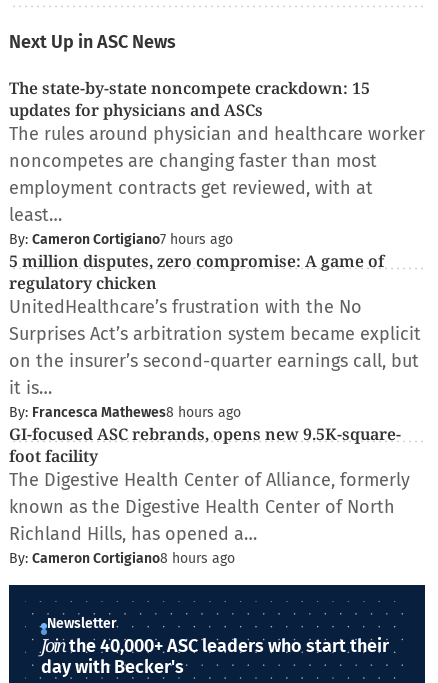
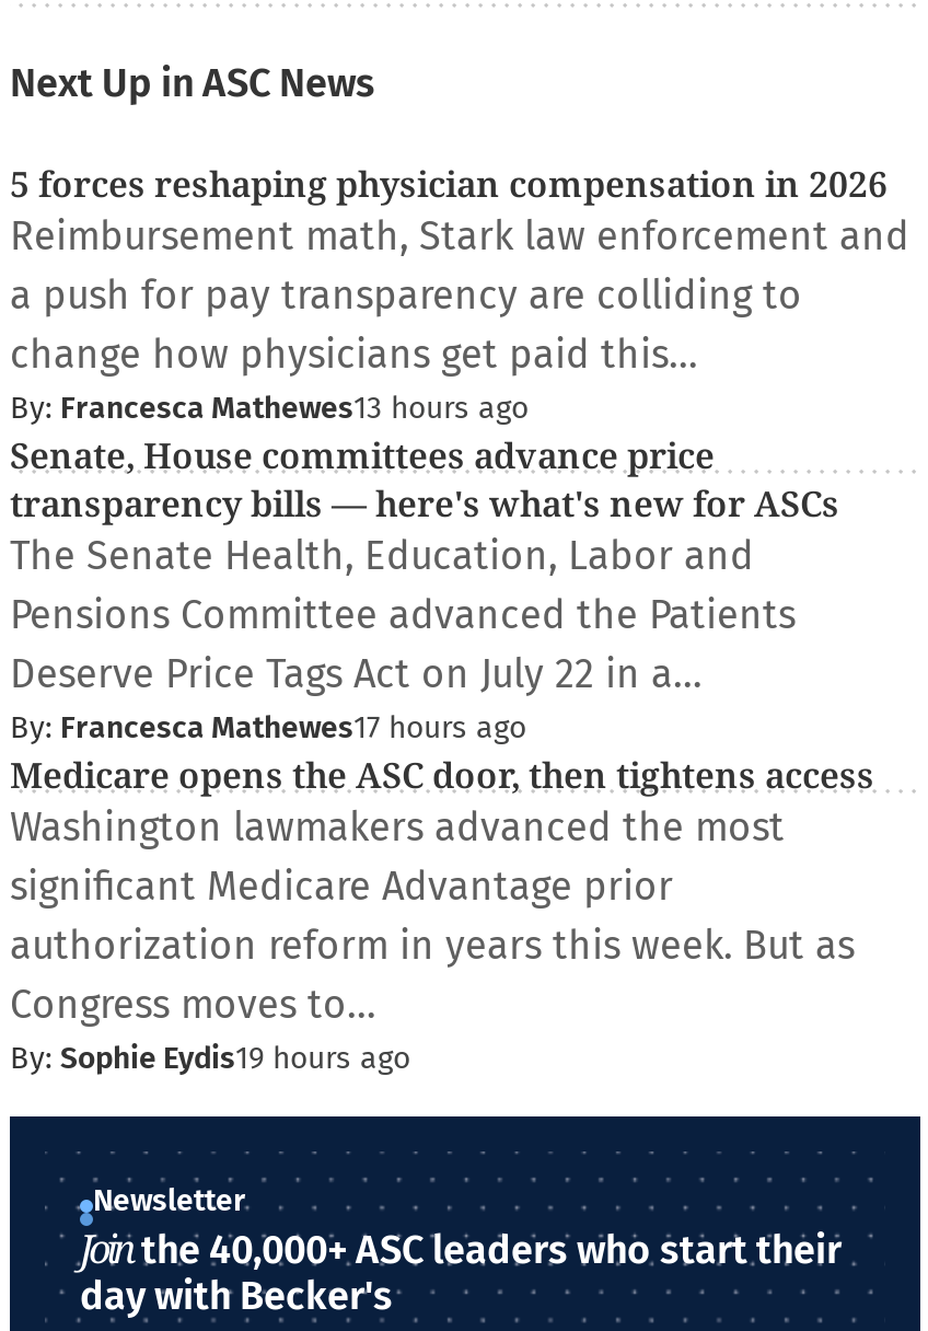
- The state-by-state noncompete crackdown: 15
- updates for physicians and ASCs
- The rules around physician and healthcare worker
- noncompetes are changing faster than most
- employment contracts get reviewed, with at
- least…
- By: Cameron Cortigiano7 hours ago
- 5 million disputes, zero compromise: A game of
- regulatory chicken
- UnitedHealthcare’s frustration with the No
- Surprises Act’s arbitration system became explicit
- on the insurer’s second-quarter earnings call, but
- it is…
- By: Francesca Mathewes8 hours ago
- GI-focused ASC rebrands, opens new 9.5K-square-
- foot facility
- The Digestive Health Center of Alliance, formerly
- known as the Digestive Health Center of North
- Richland Hills, has opened a…
- By: Cameron Cortigiano8 hours ago
+ 5 forces reshaping physician compensation in 2026
+ Reimbursement math, Stark law enforcement and
+ a push for pay transparency are colliding to
+ change how physicians get paid this…
+ By: Francesca Mathewes13 hours ago
+ Senate, House committees advance price
+ transparency bills — here's what's new for ASCs
+ The Senate Health, Education, Labor and
+ Pensions Committee advanced the Patients
+ Deserve Price Tags Act on July 22 in a…
+ By: Francesca Mathewes17 hours ago
+ Medicare opens the ASC door, then tightens access
+ Washington lawmakers advanced the most
+ significant Medicare Advantage prior
+ authorization reform in years this week. But as
+ Congress moves to…
+ By: Sophie Eydis19 hours ago
